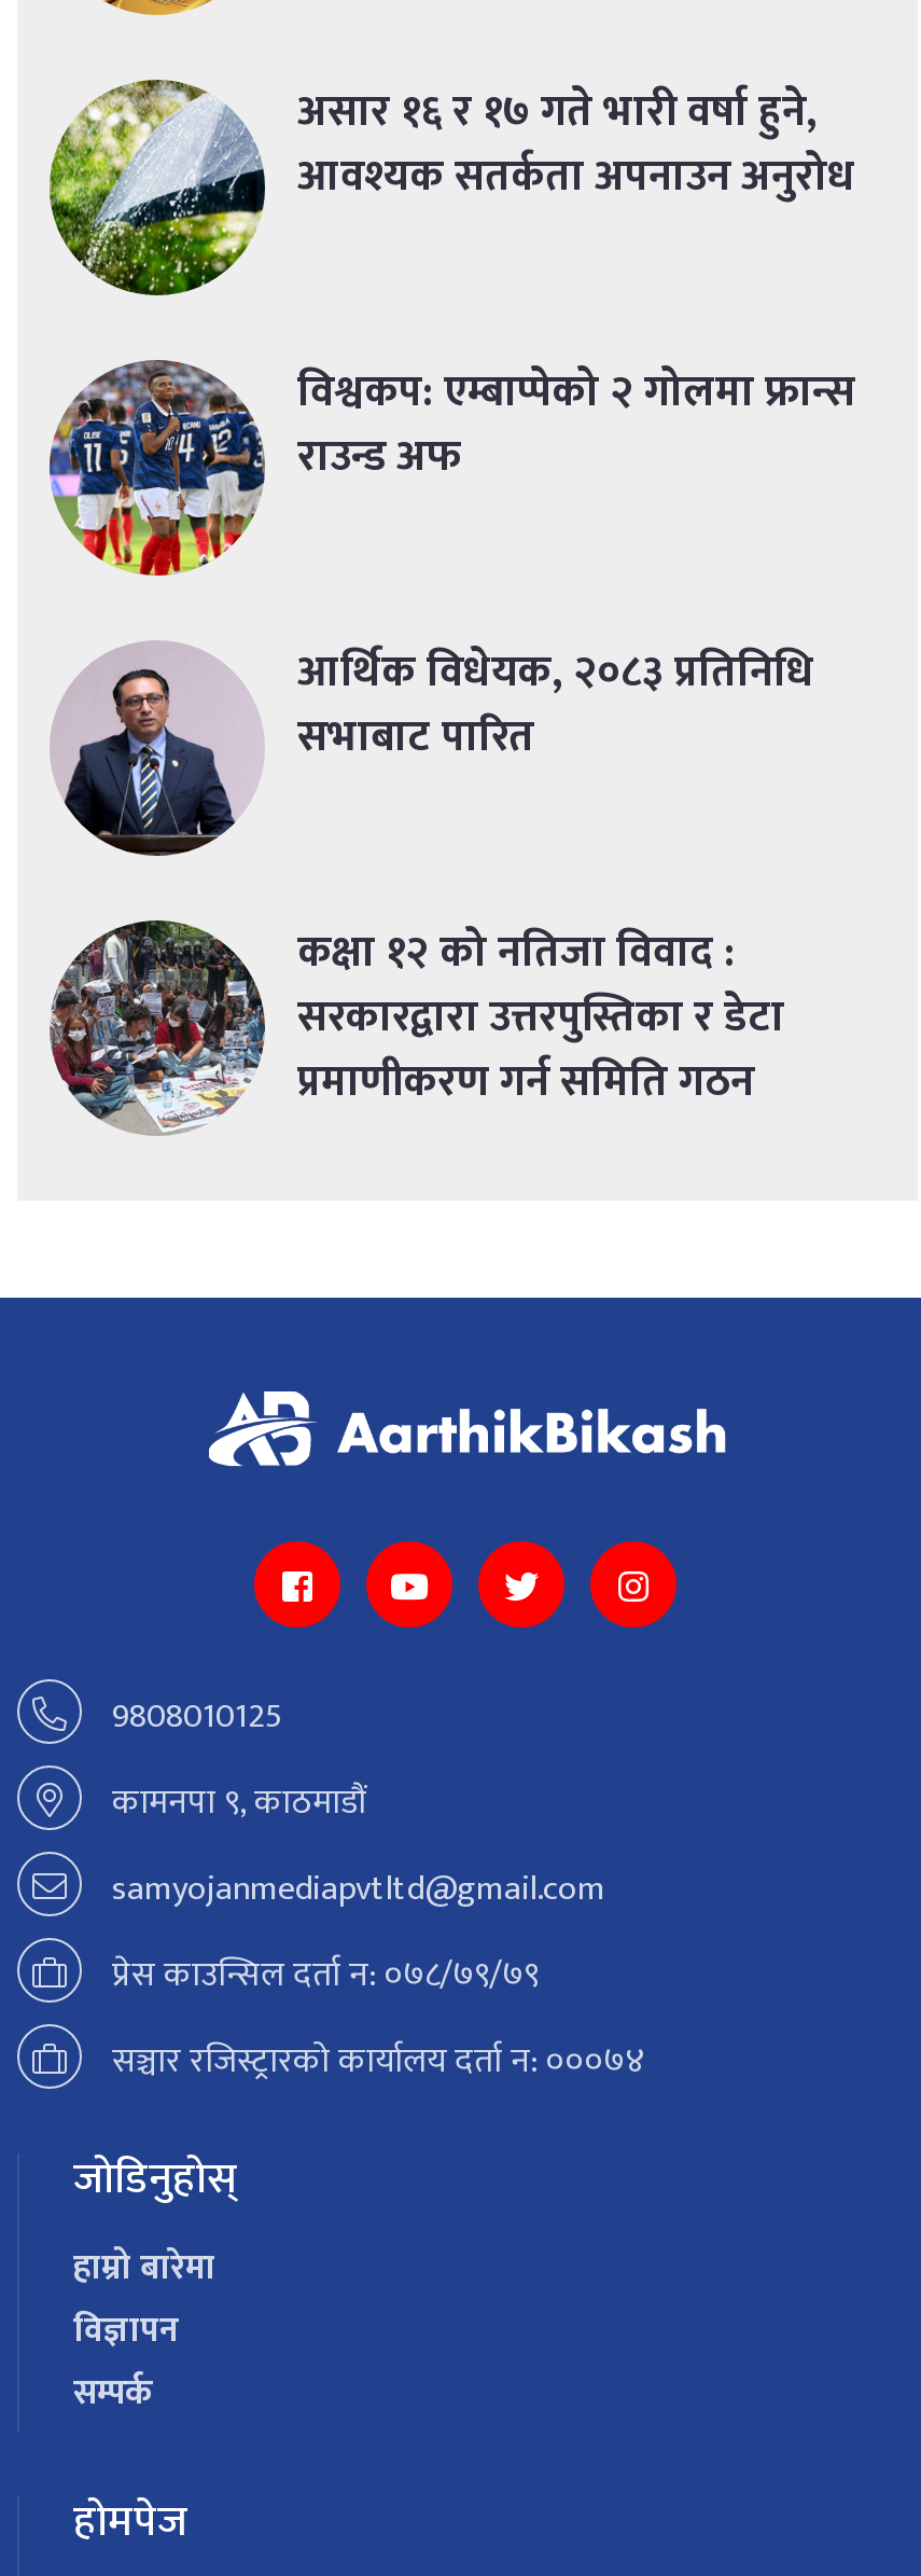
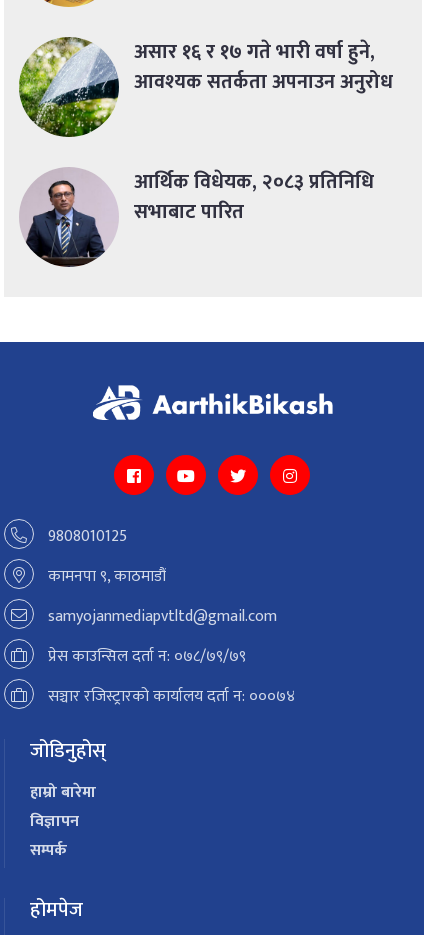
- [image]
- विश्वकप: एम्बाप्पेको २ गोलमा फ्रान्स
- राउन्ड अफ

- [image]
- कक्षा १२ को नतिजा विवाद :
- सरकारद्वारा उत्तरपुस्तिका र डेटा
- प्रमाणीकरण गर्न समिति गठन
